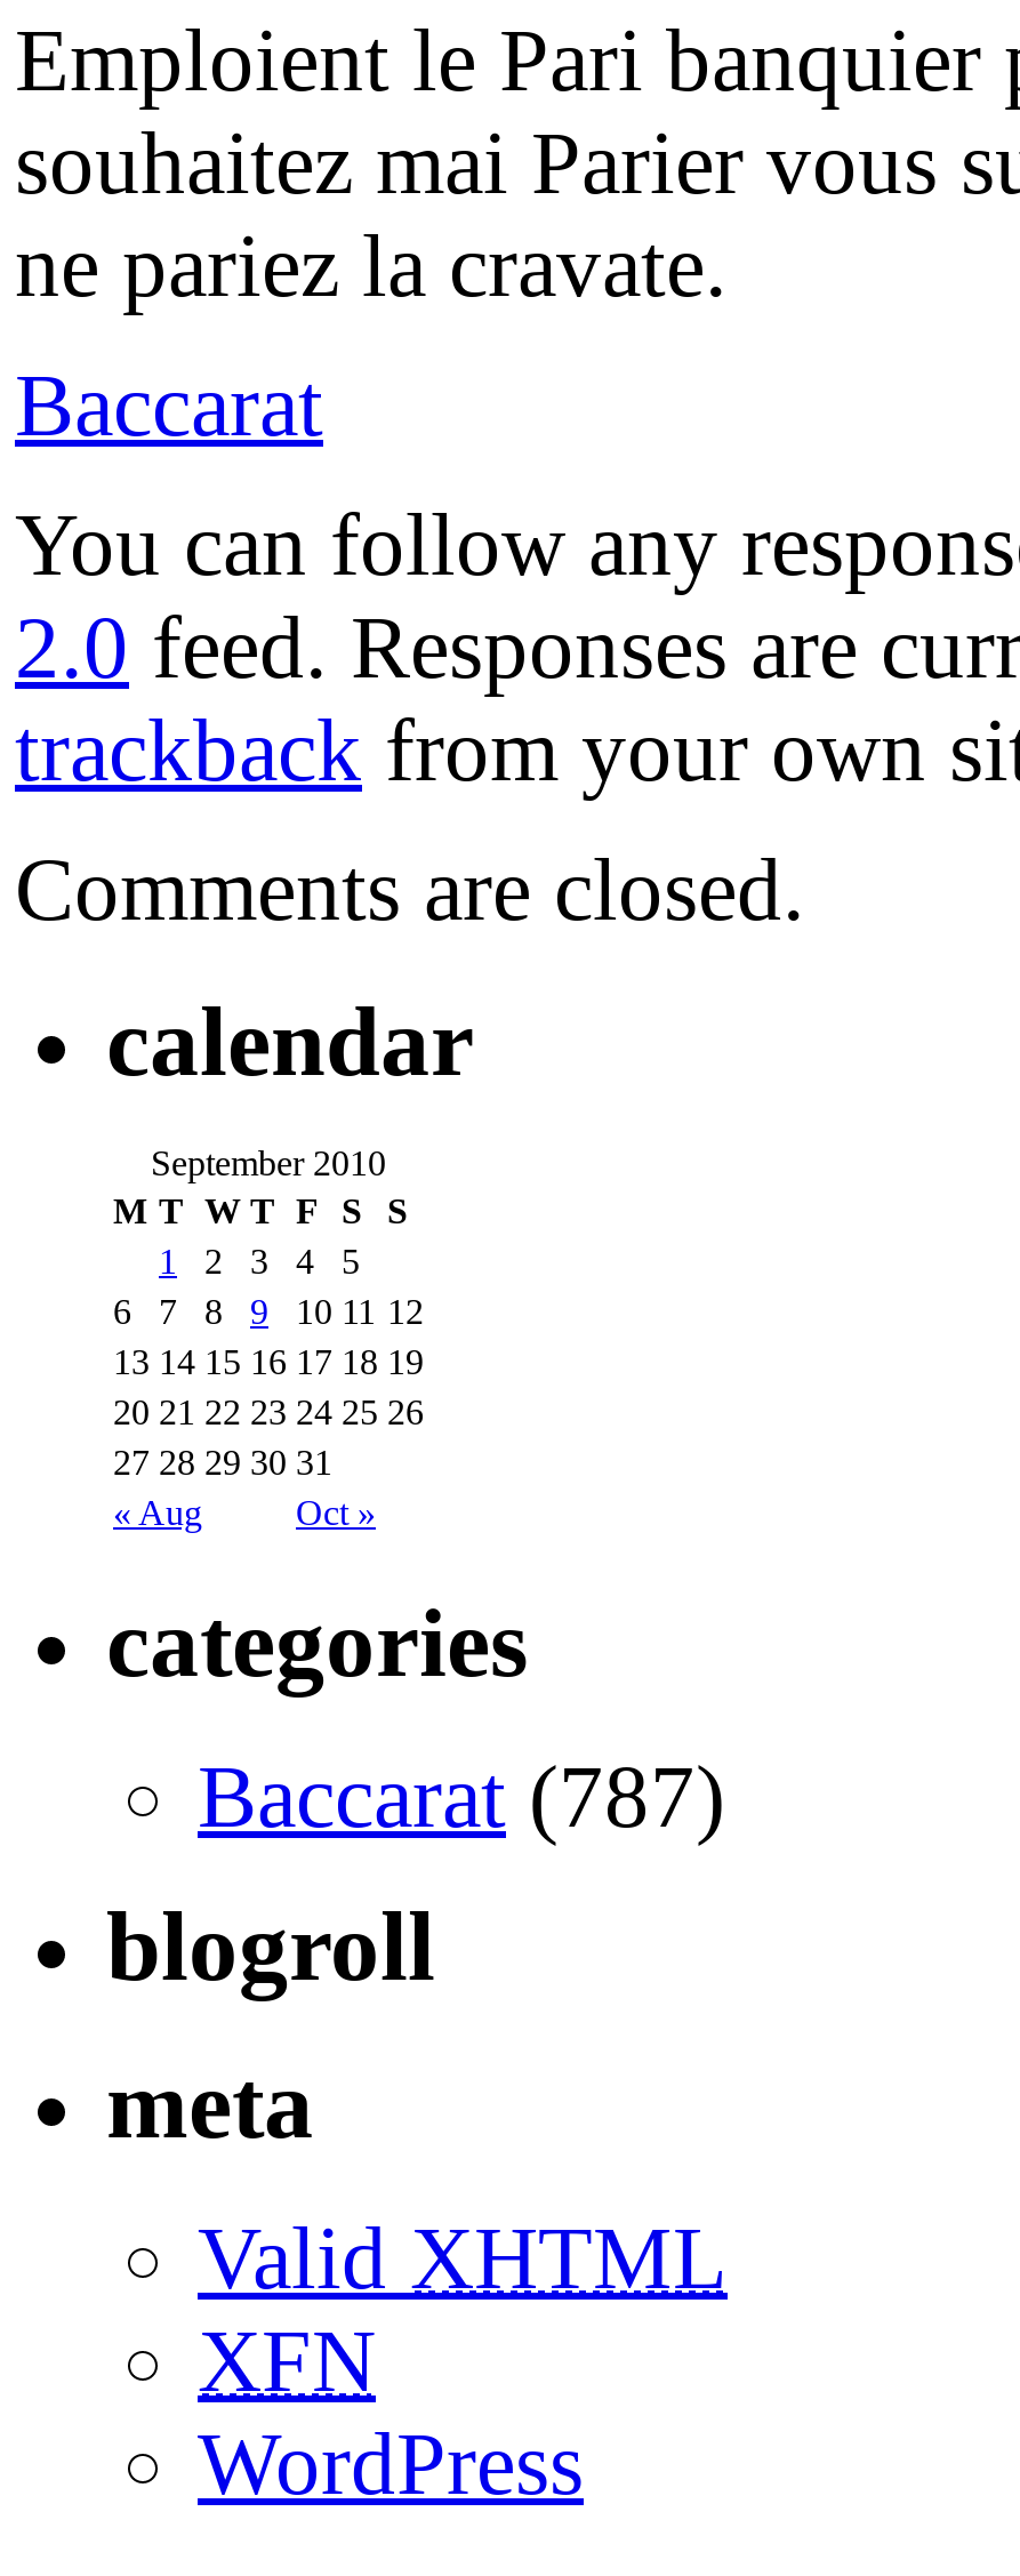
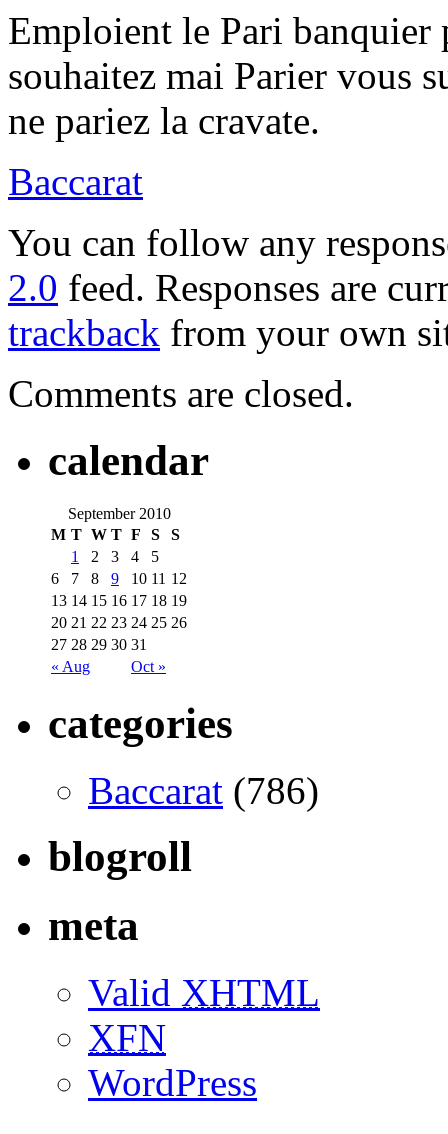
- Baccarat (787)
+ Baccarat (786)
